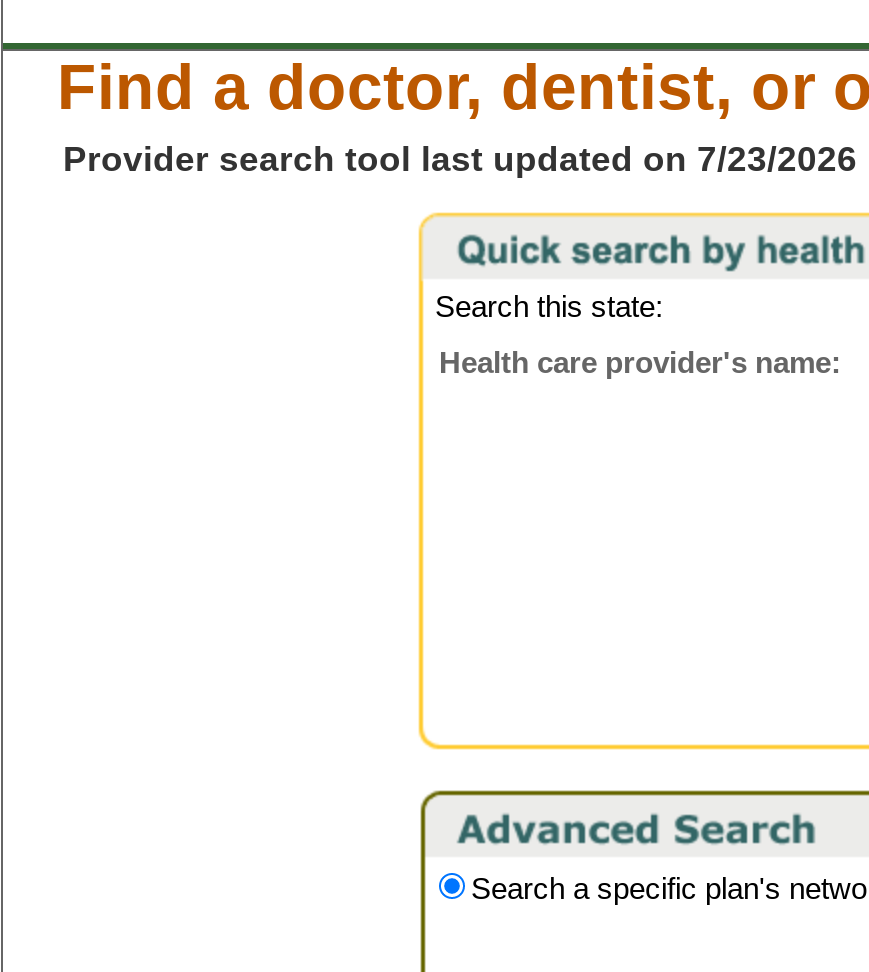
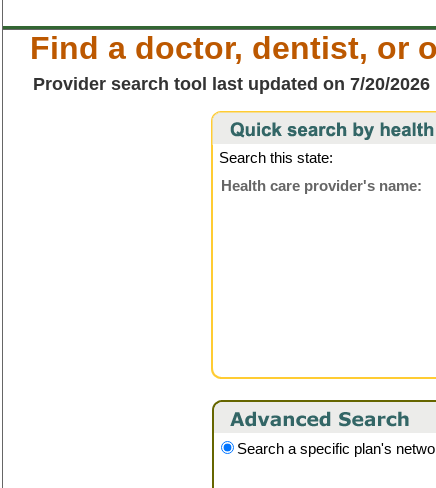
- Provider search tool last updated on 7/23/2026
+ Provider search tool last updated on 7/20/2026
